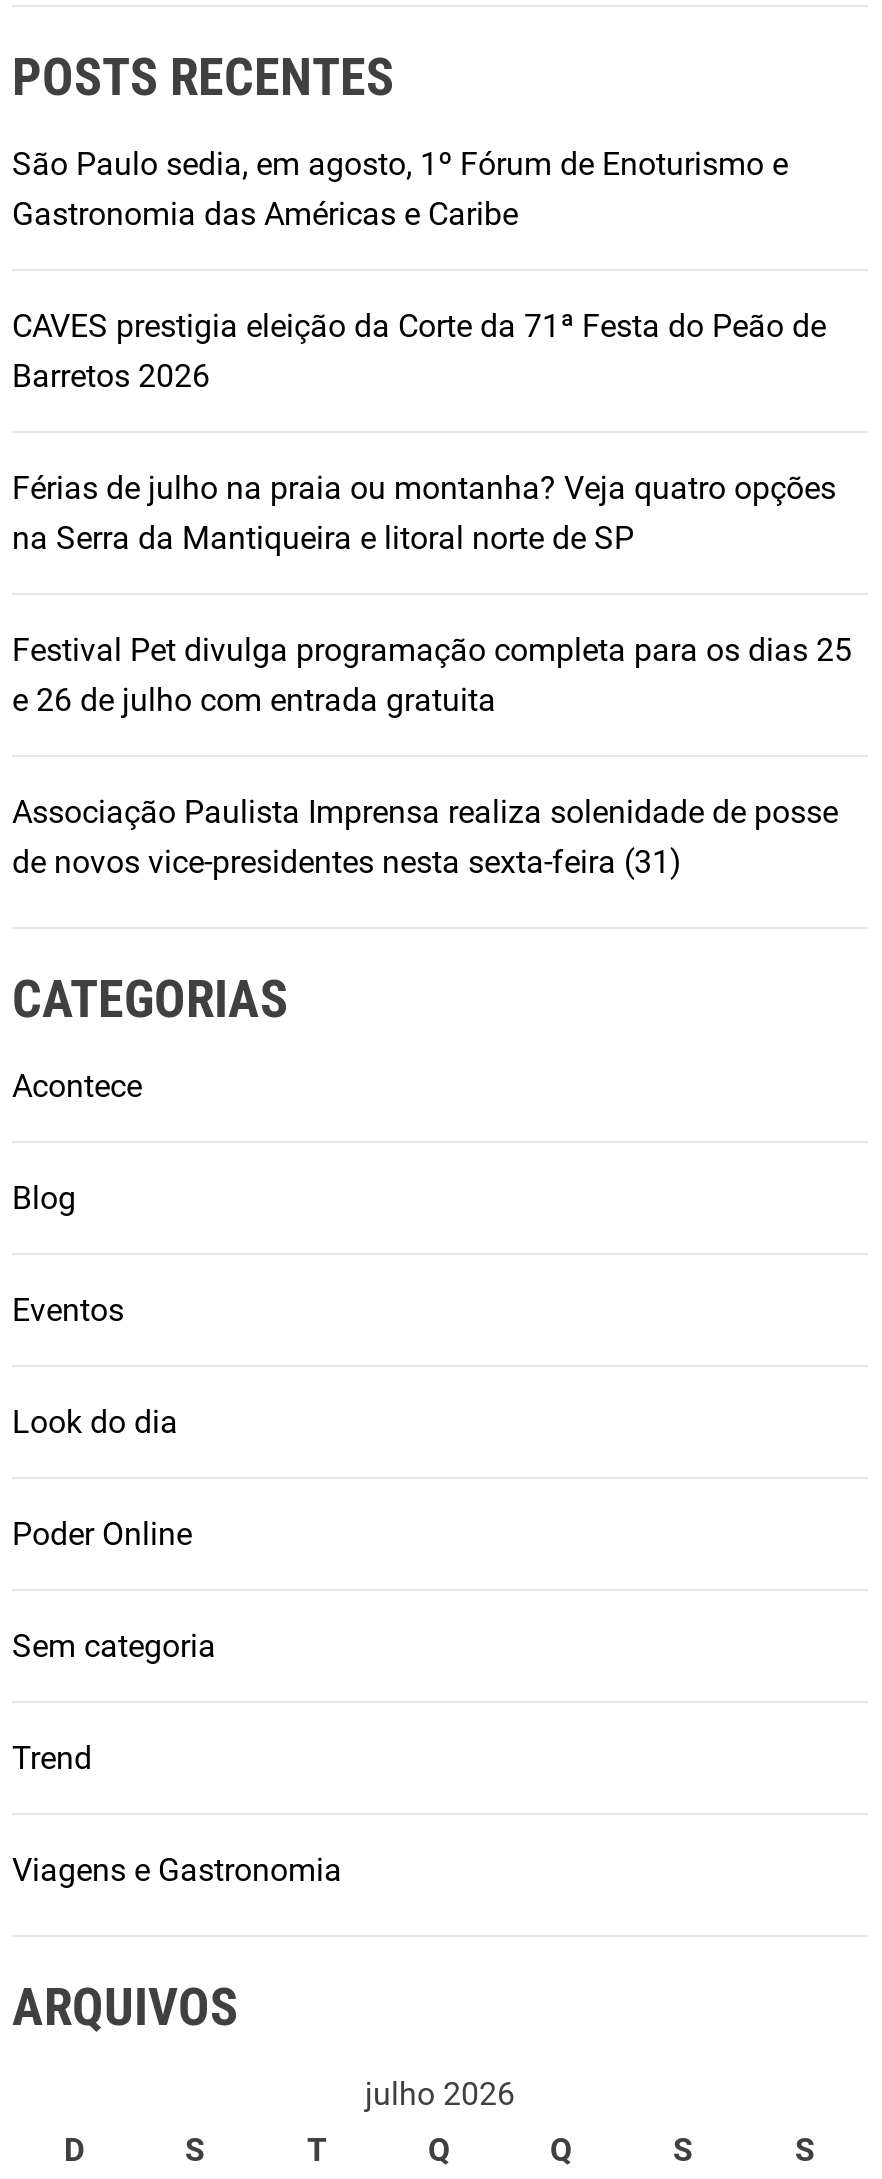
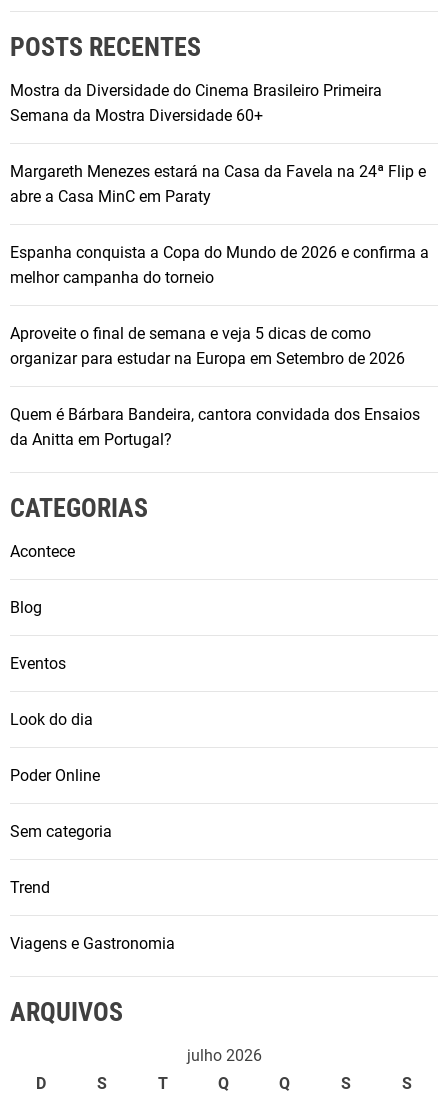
- São Paulo sedia, em agosto, 1º Fórum de Enoturismo e
- Gastronomia das Américas e Caribe
+ Mostra da Diversidade do Cinema Brasileiro Primeira
+ Semana da Mostra Diversidade 60+

- CAVES prestigia eleição da Corte da 71ª Festa do Peão de
- Barretos 2026
+ Margareth Menezes estará na Casa da Favela na 24ª Flip e
+ abre a Casa MinC em Paraty

- Férias de julho na praia ou montanha? Veja quatro opções
- na Serra da Mantiqueira e litoral norte de SP
+ Espanha conquista a Copa do Mundo de 2026 e confirma a
+ melhor campanha do torneio

- Festival Pet divulga programação completa para os dias 25
- e 26 de julho com entrada gratuita
+ Aproveite o final de semana e veja 5 dicas de como
+ organizar para estudar na Europa em Setembro de 2026

- Associação Paulista Imprensa realiza solenidade de posse
- de novos vice-presidentes nesta sexta-feira (31)
+ Quem é Bárbara Bandeira, cantora convidada dos Ensaios
+ da Anitta em Portugal?
